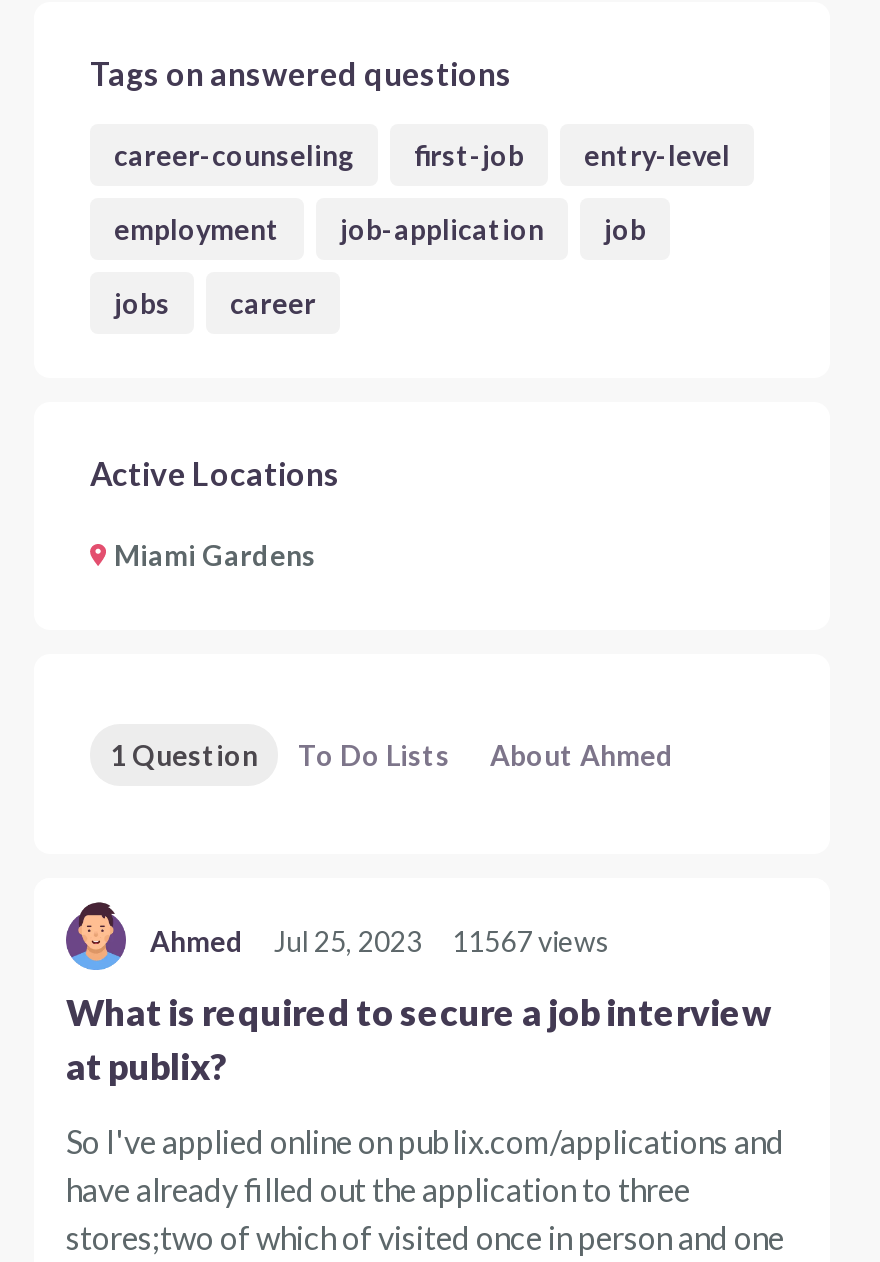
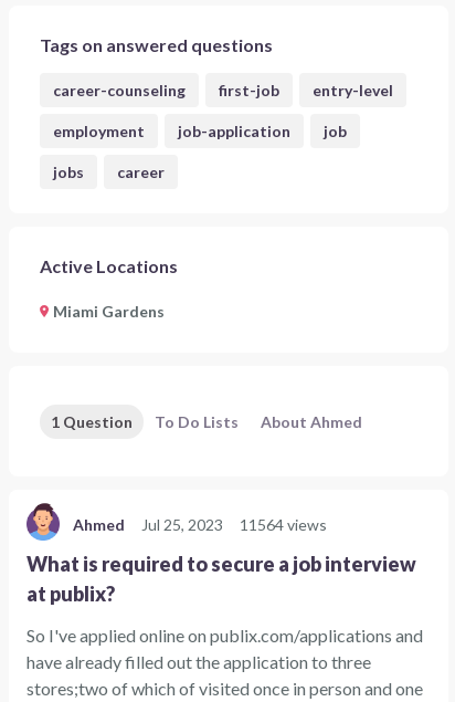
- Ahmed Jul 25, 2023 11567 views
+ Ahmed Jul 25, 2023 11564 views
